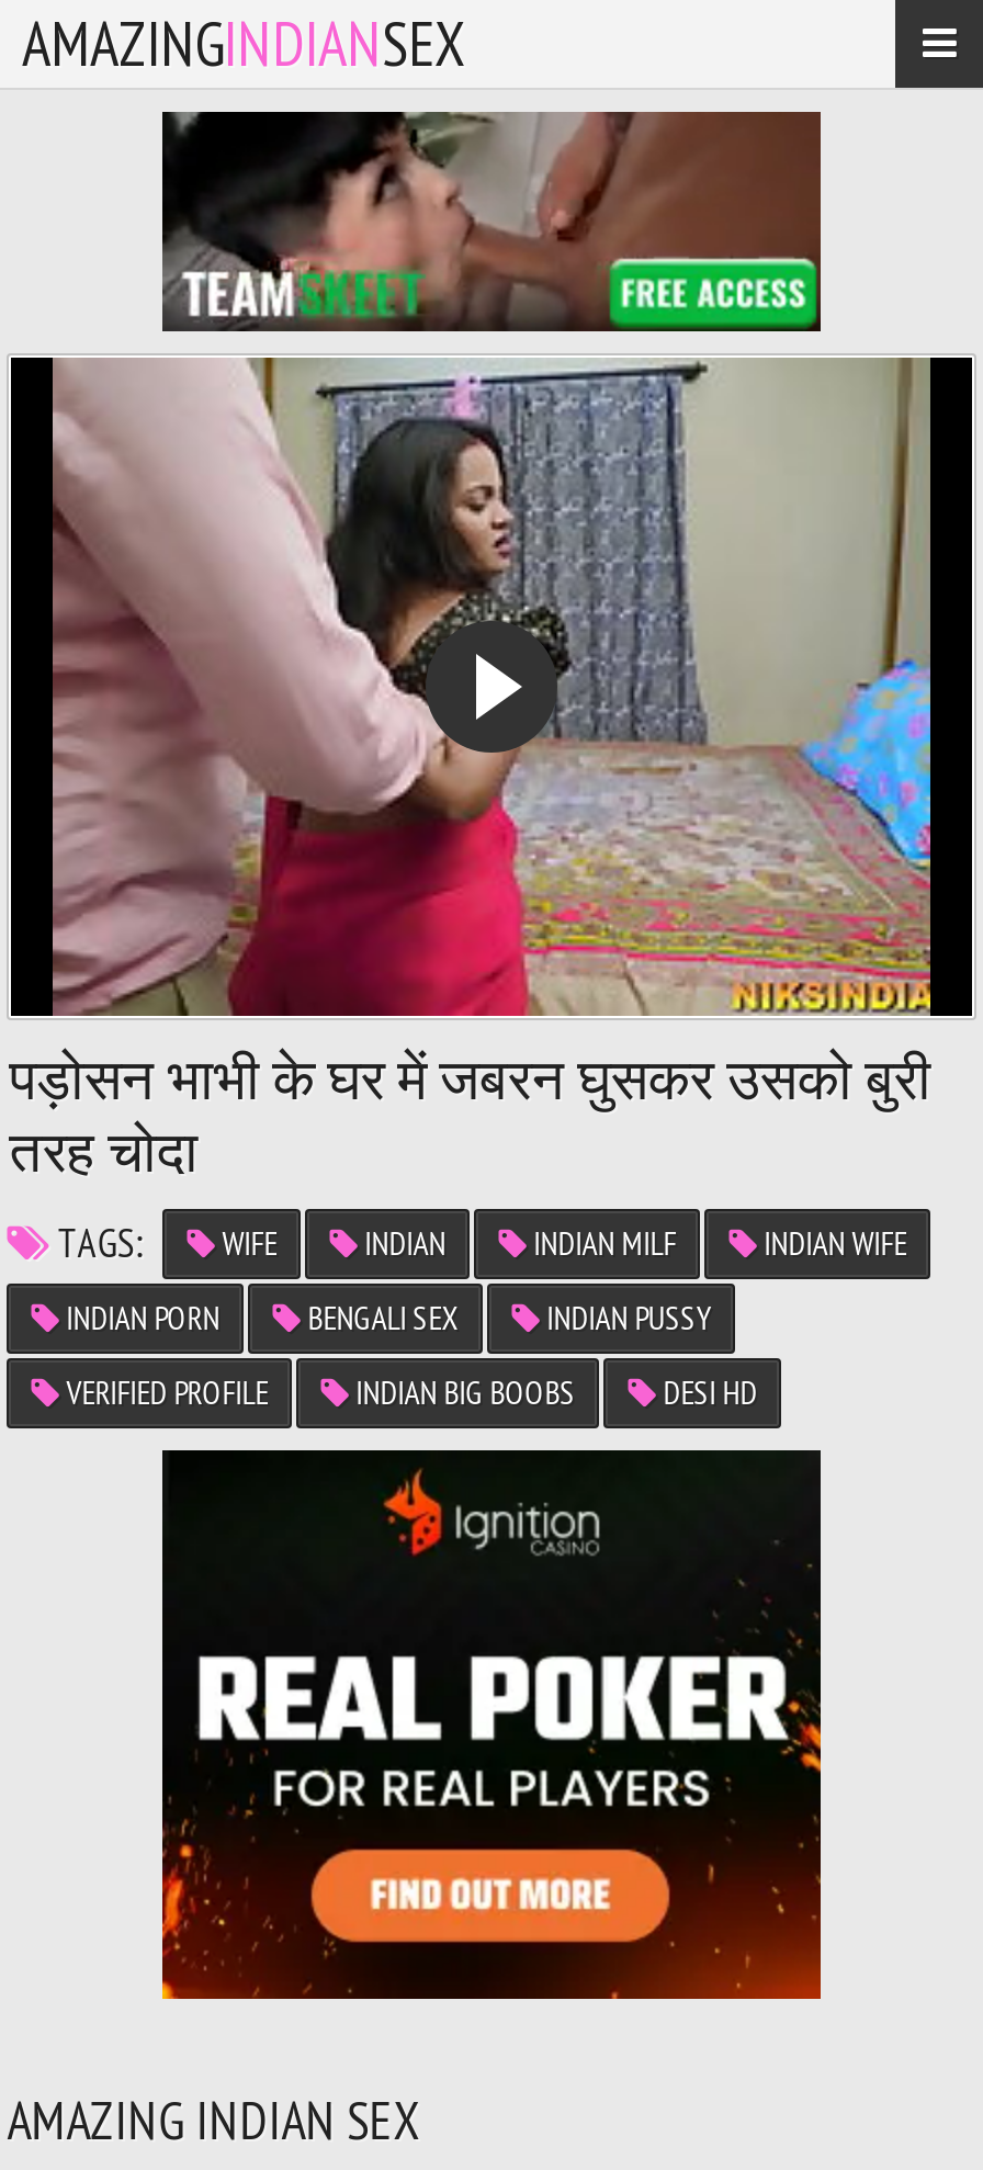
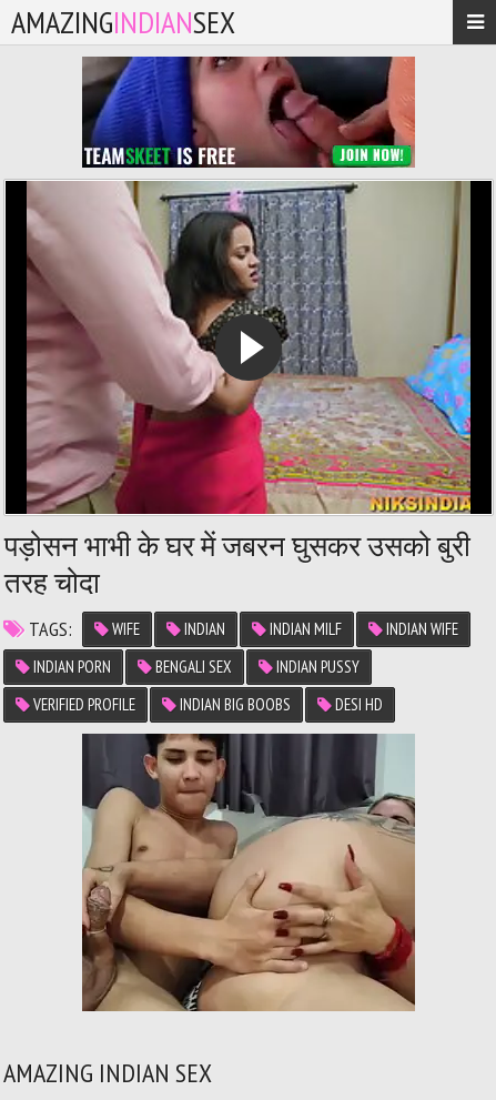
- [image]
+ [image]

- [image]
+ [image]
